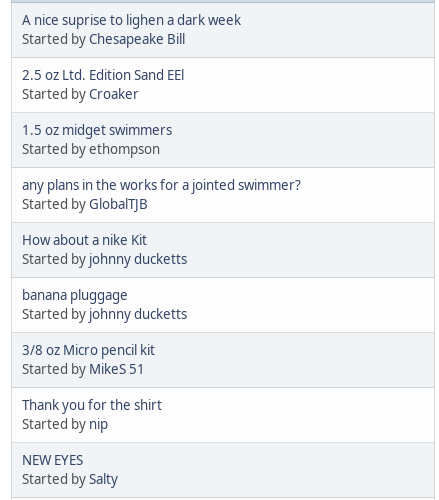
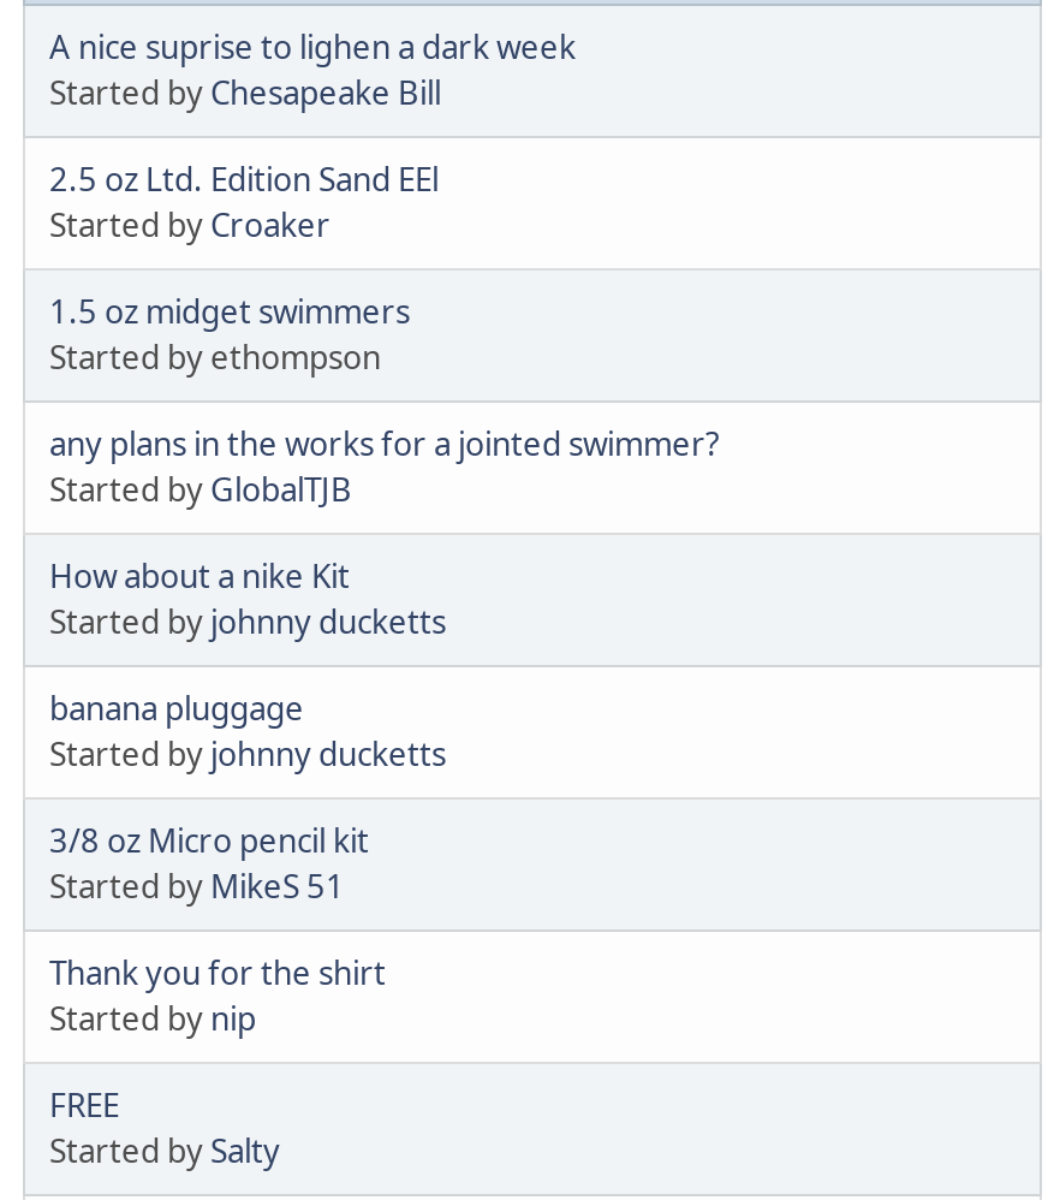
- NEW EYES
+ FREE
